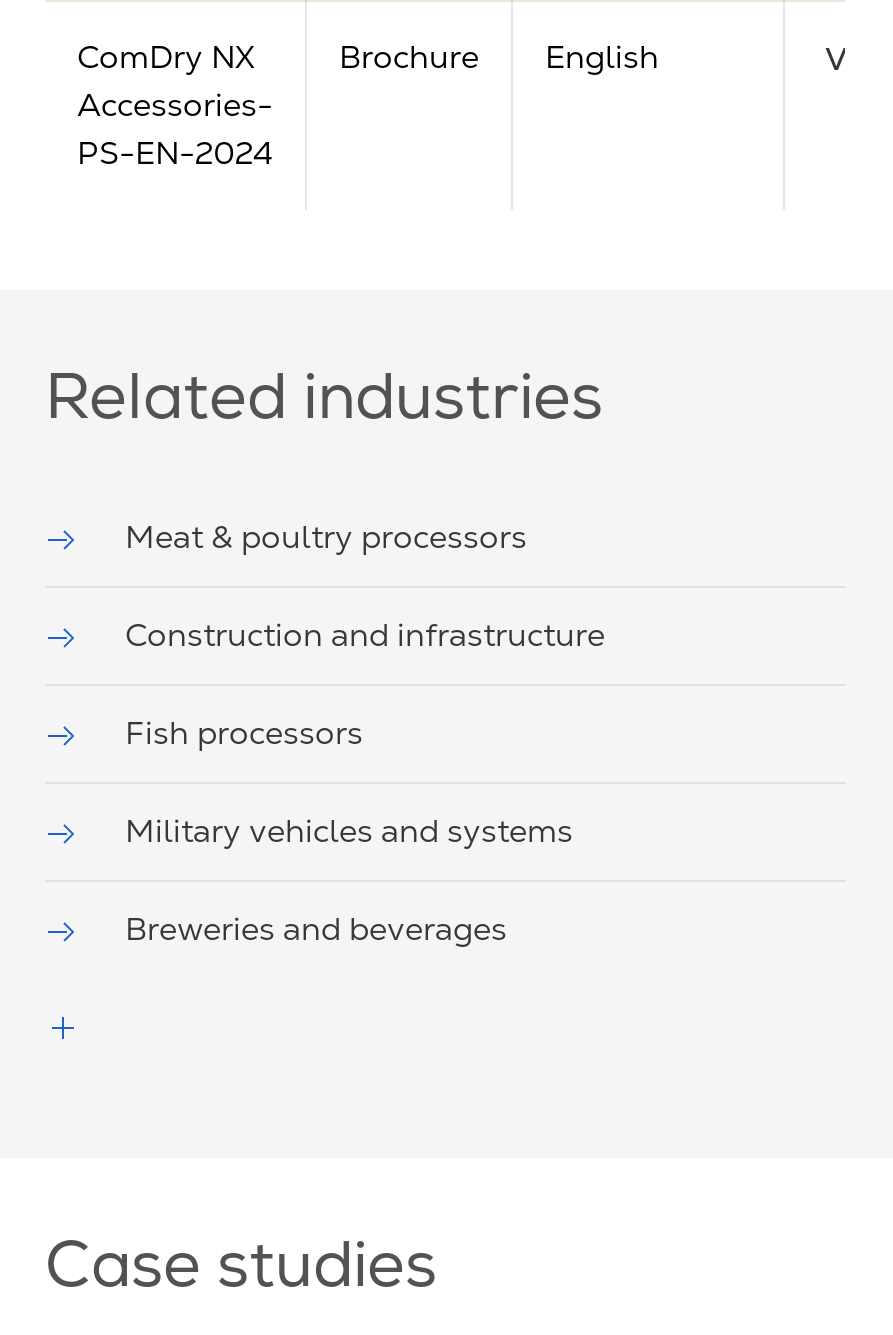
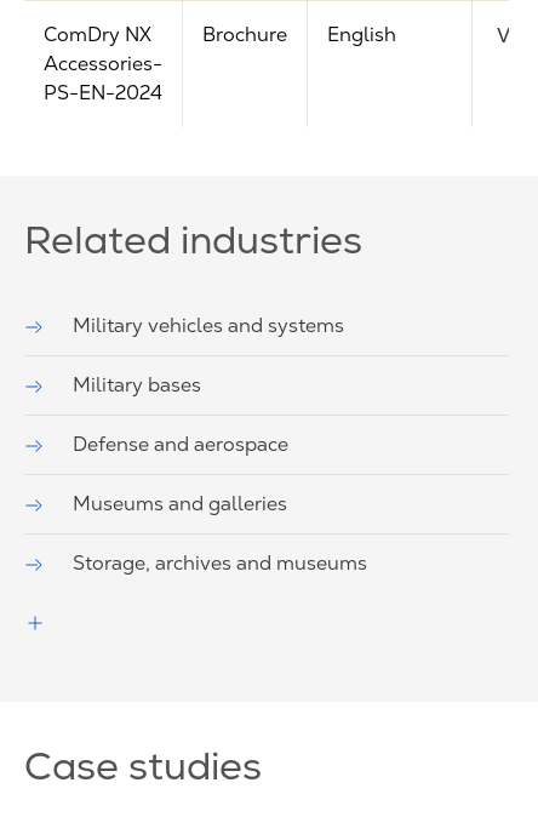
- Meat & poultry processors
- Construction and infrastructure
- Fish processors

moved up: Military vehicles and systems

- Breweries and beverages
+ Military bases
+ Defense and aerospace
+ Museums and galleries
+ Storage, archives and museums
